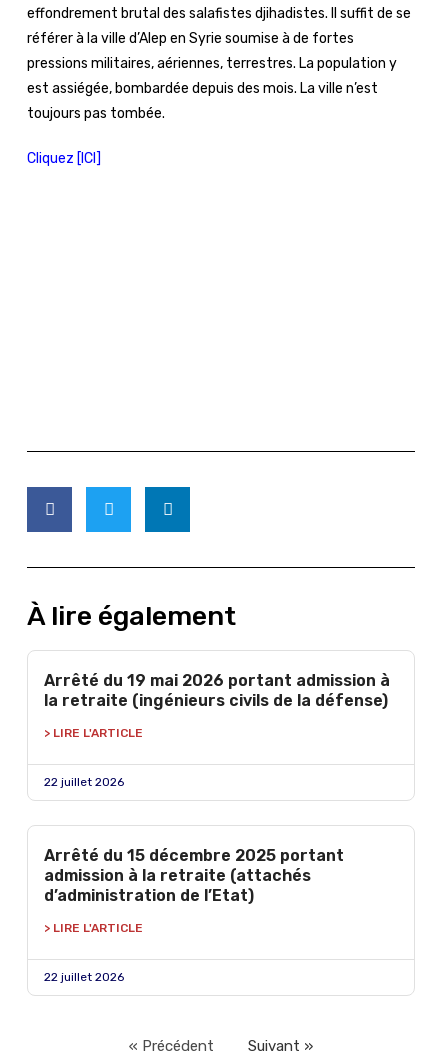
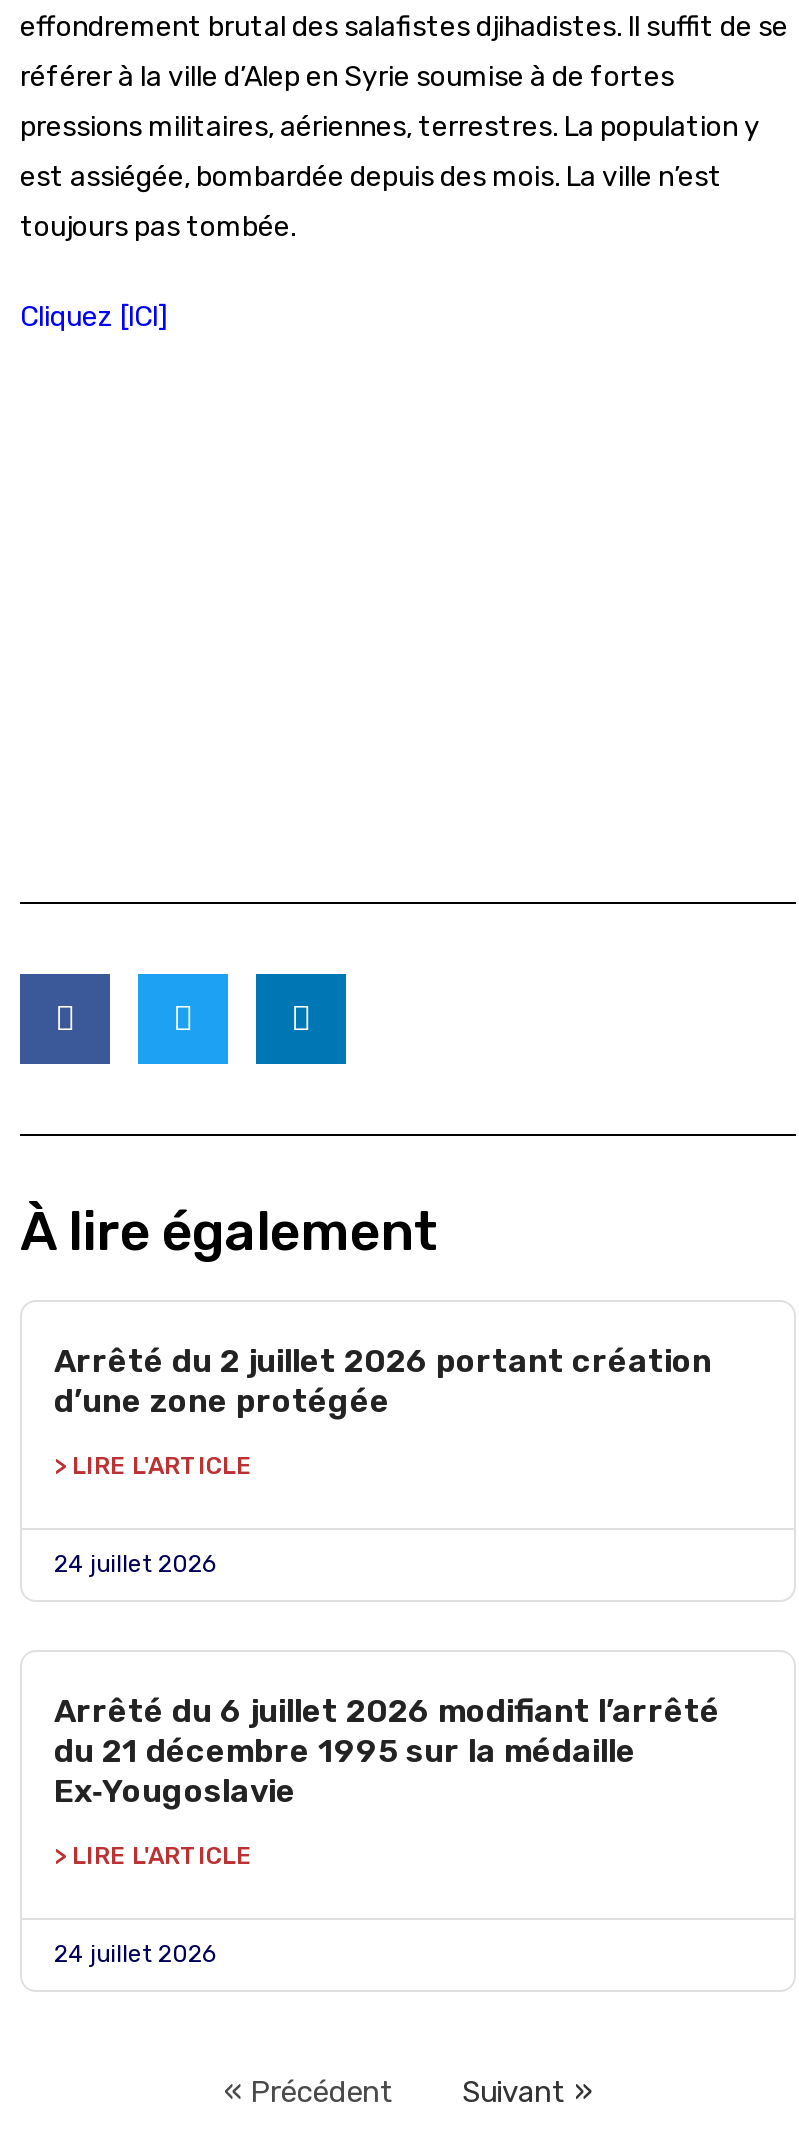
- Arrêté du 19 mai 2026 portant admission à
- la retraite (ingénieurs civils de la défense)
+ Arrêté du 2 juillet 2026 portant création
+ d’une zone protégée

- 22 juillet 2026
+ 24 juillet 2026

- Arrêté du 15 décembre 2025 portant
- admission à la retraite (attachés
- d’administration de l’Etat)
+ Arrêté du 6 juillet 2026 modifiant l’arrêté
+ du 21 décembre 1995 sur la médaille
+ Ex‑Yougoslavie

- 22 juillet 2026
+ 24 juillet 2026
